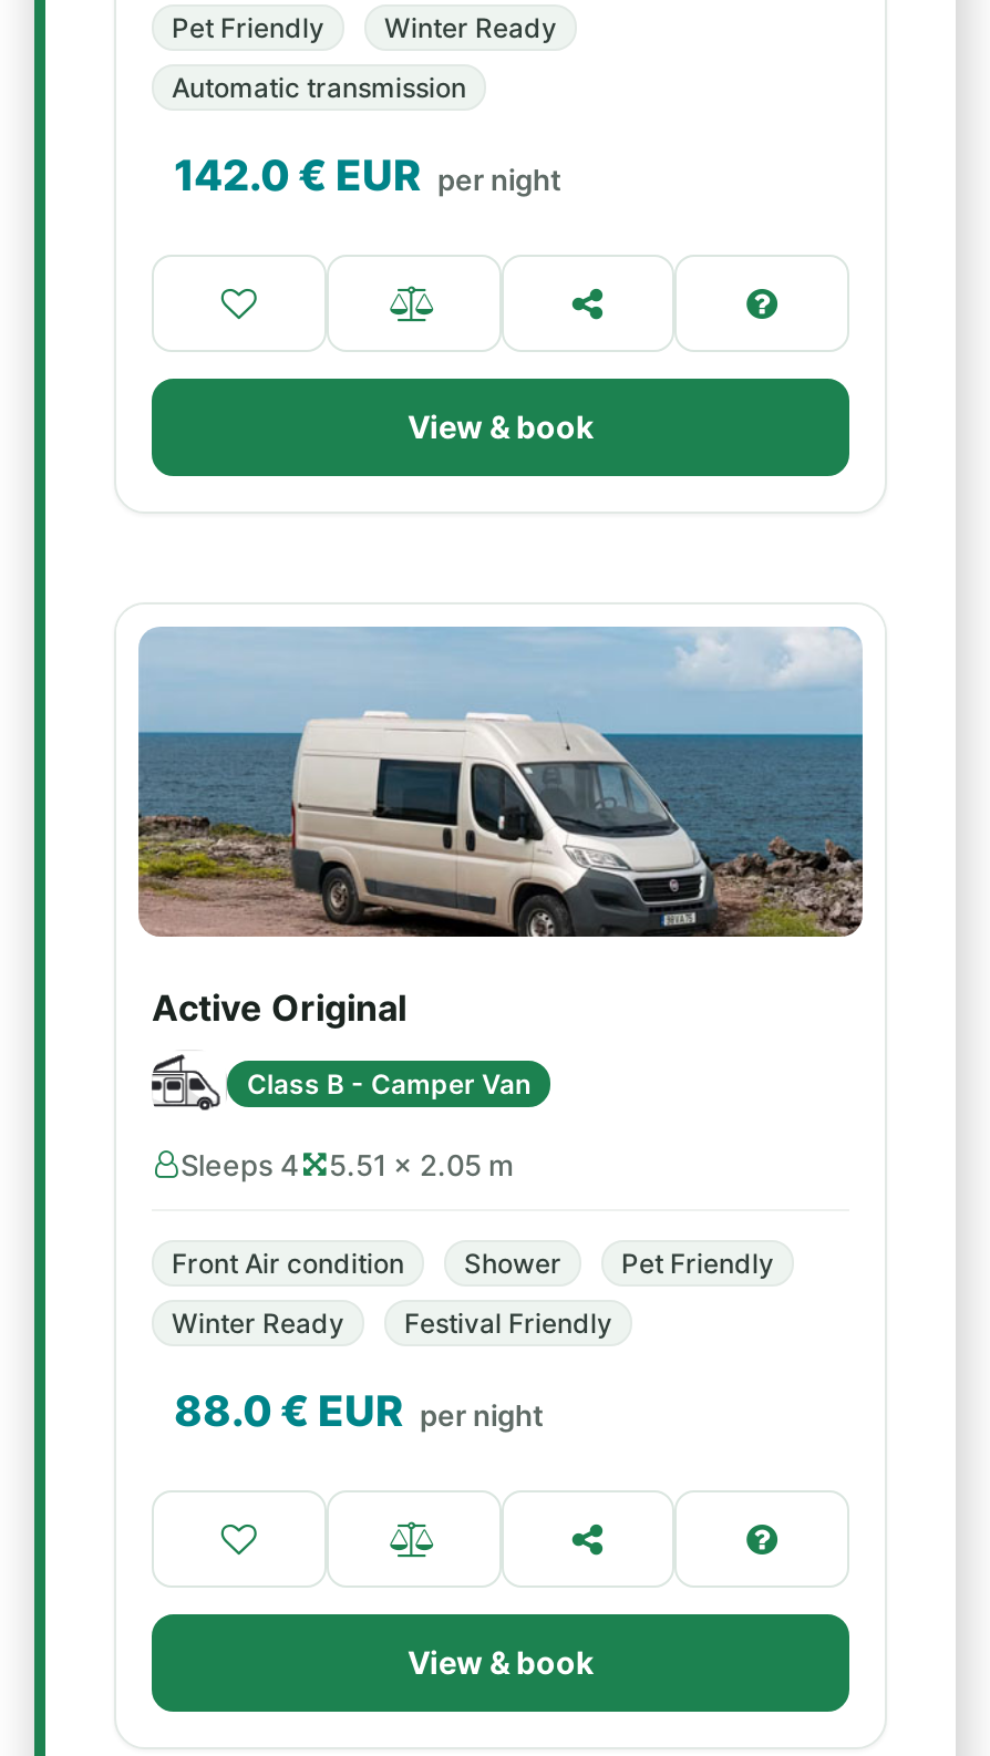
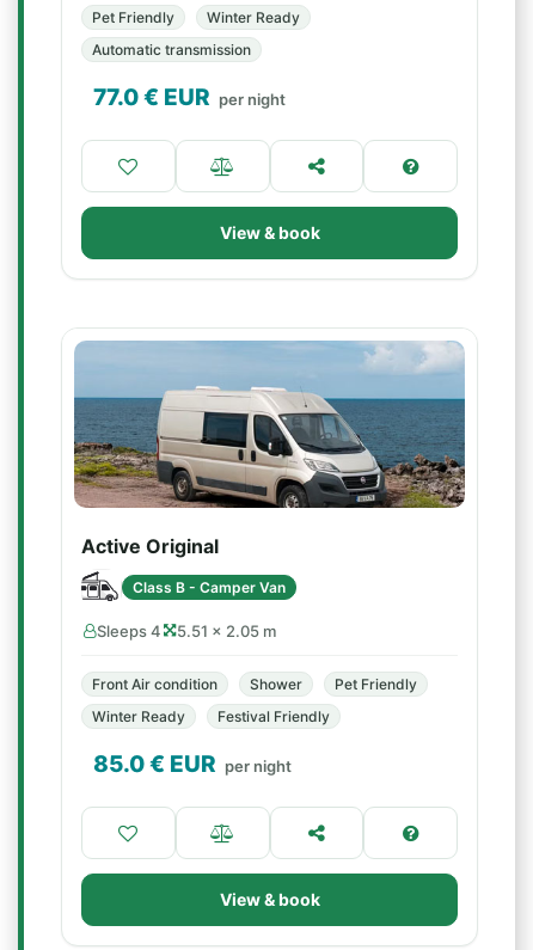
- 142.0 € EUR per night
+ 77.0 € EUR per night

- 88.0 € EUR per night
+ 85.0 € EUR per night
